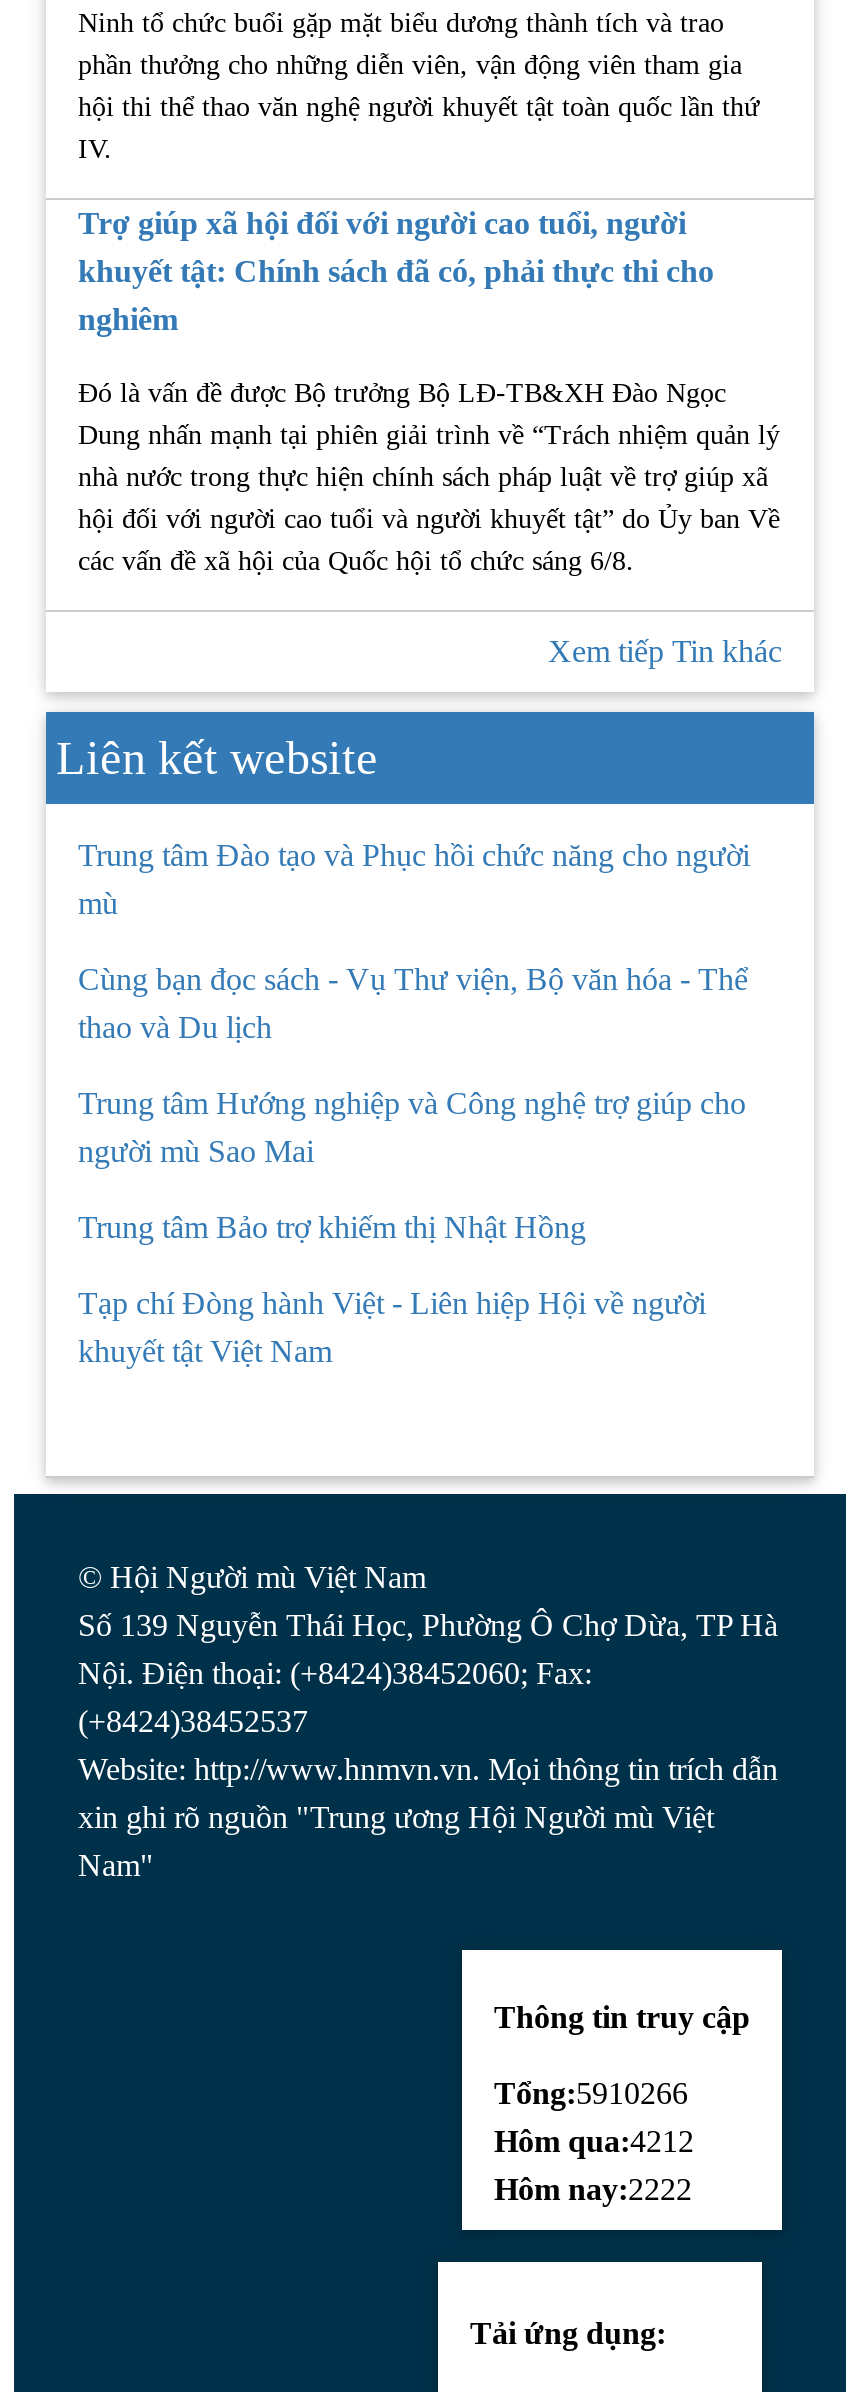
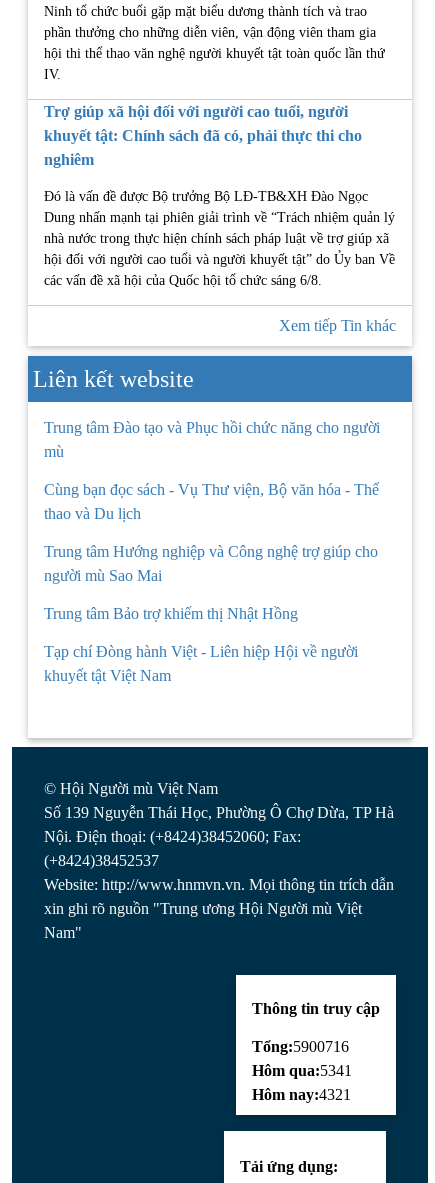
- Tổng:5910266
+ Tổng:5900716

- Hôm qua:4212
+ Hôm qua:5341

- Hôm nay:2222
+ Hôm nay:4321
